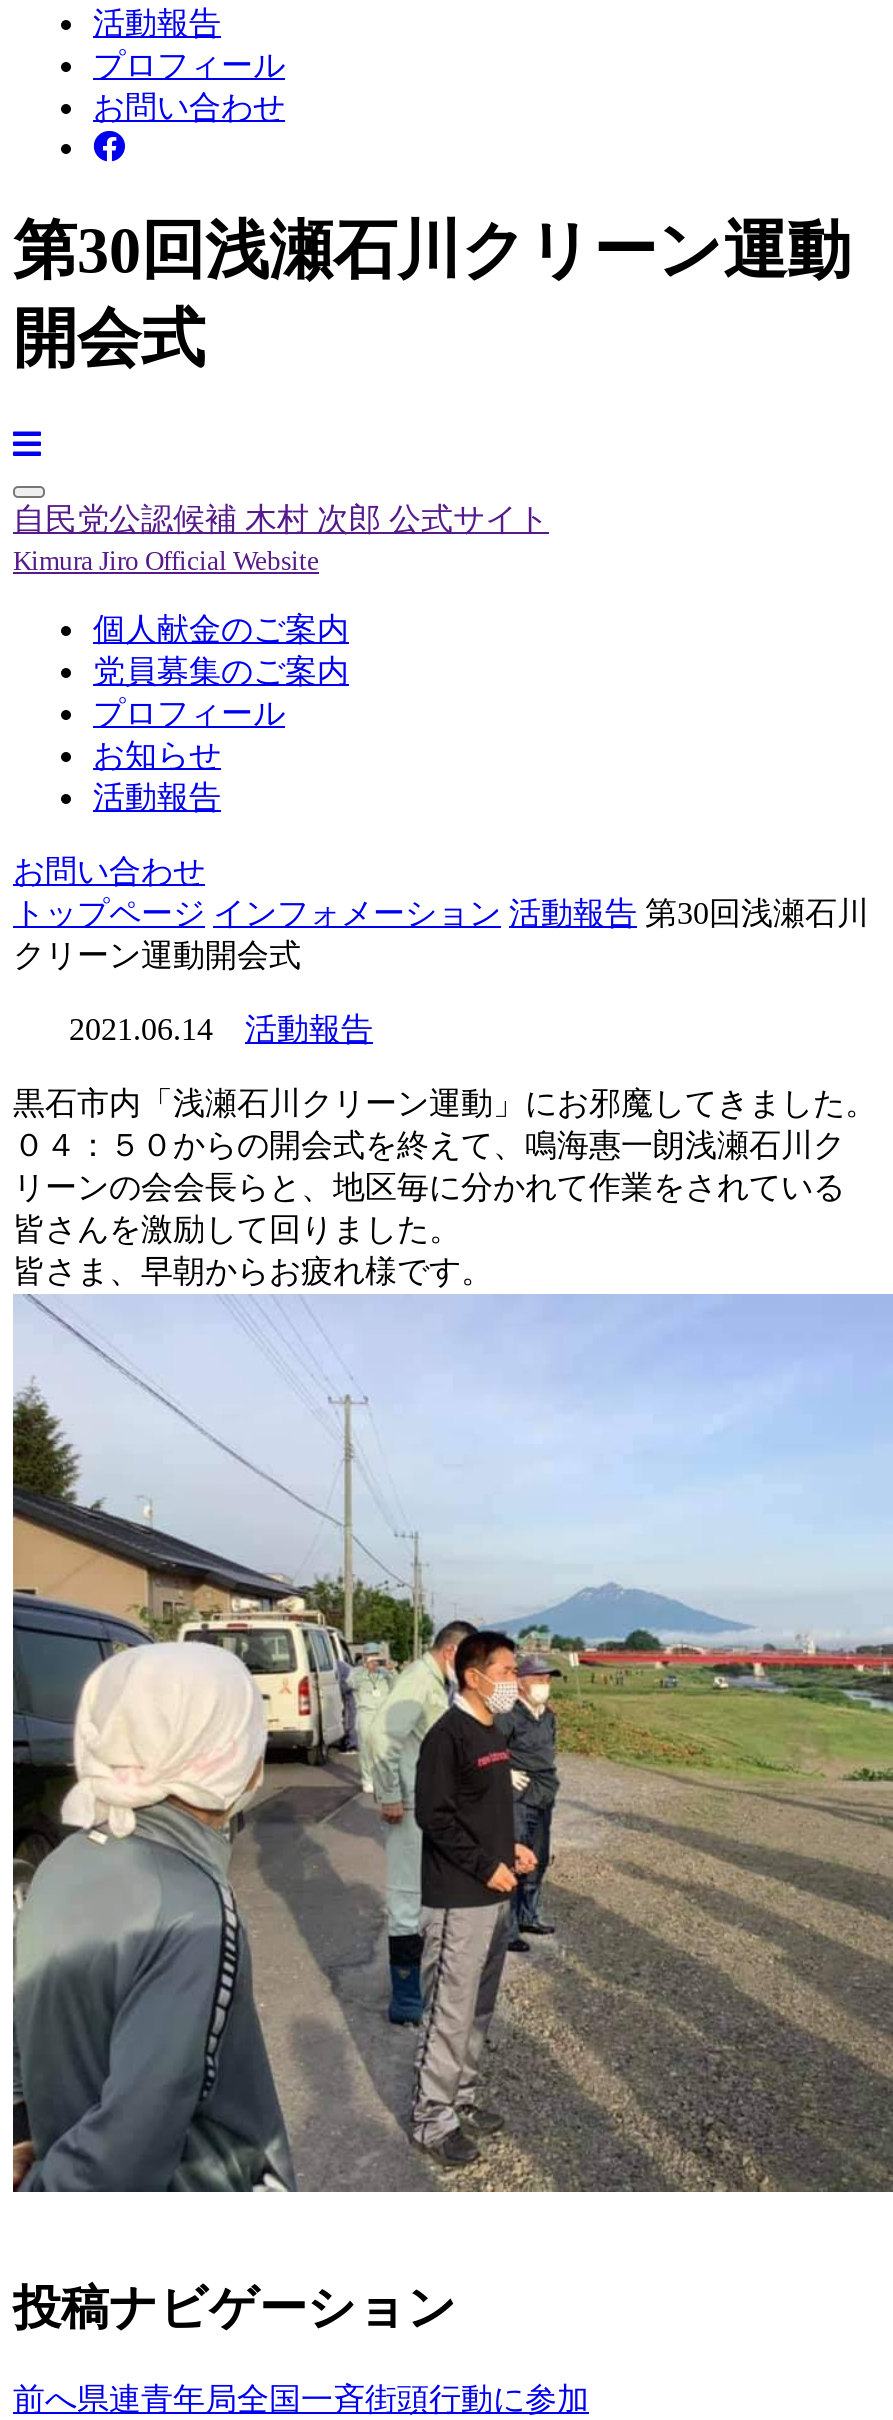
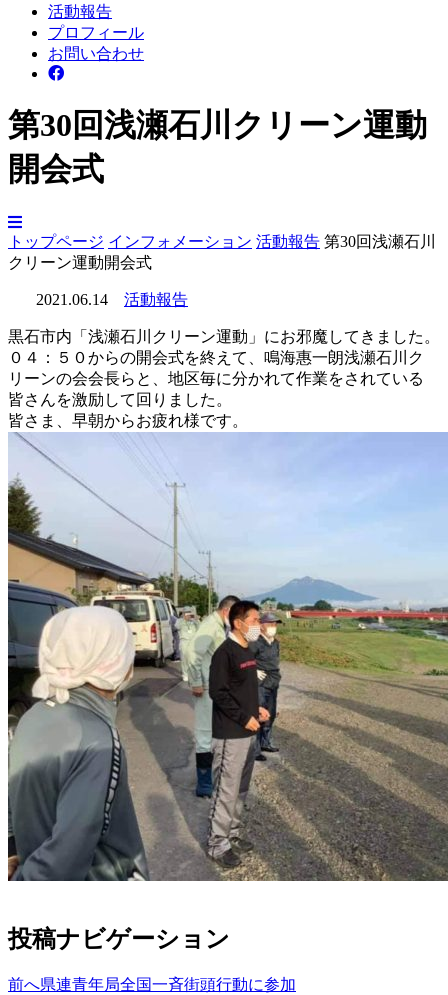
- 自民党公認候補木村 次郎公式サイト
- Kimura Jiro Official Website
- 個人献金のご案内
- 党員募集のご案内
- プロフィール
- お知らせ
- 活動報告
- お問い合わせ
